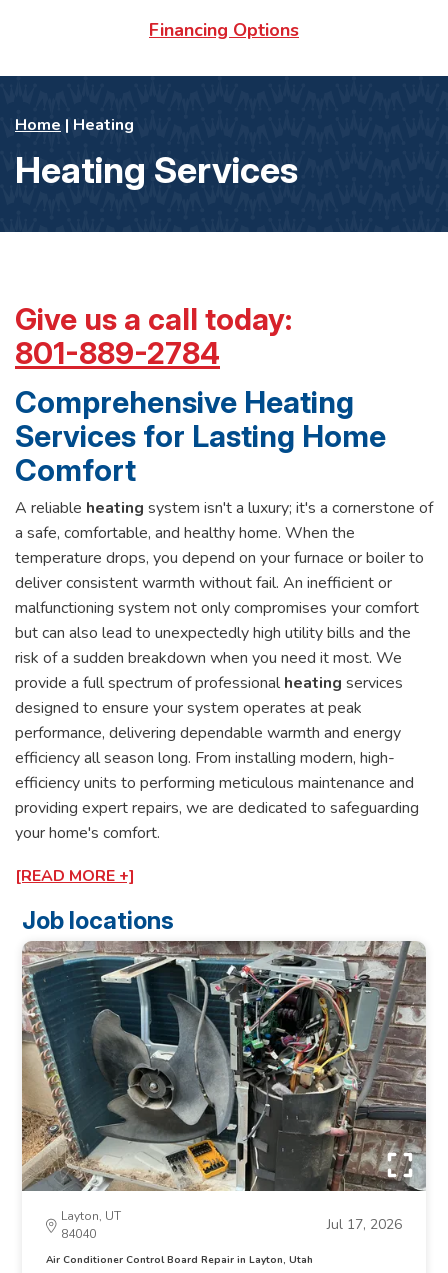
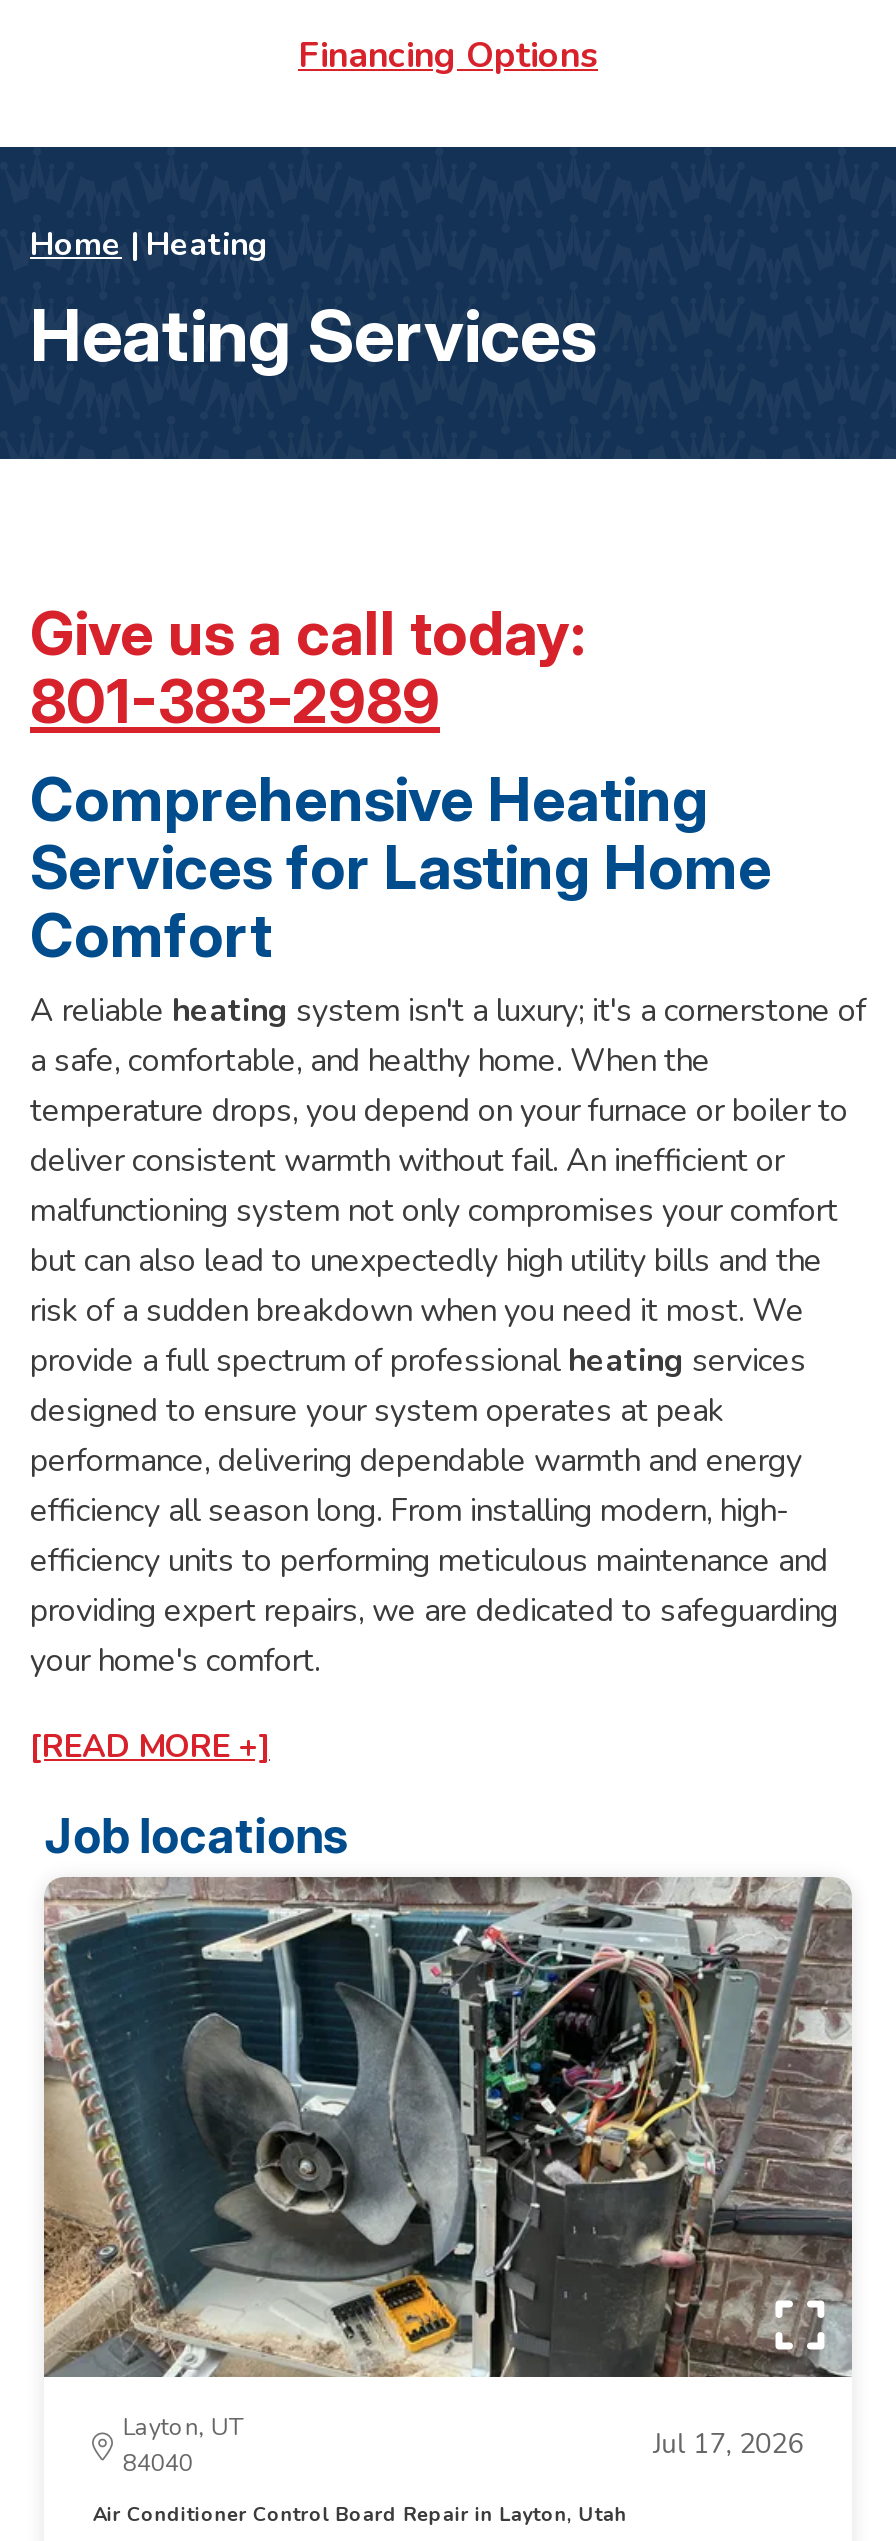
- 801-889-2784
+ 801-383-2989
